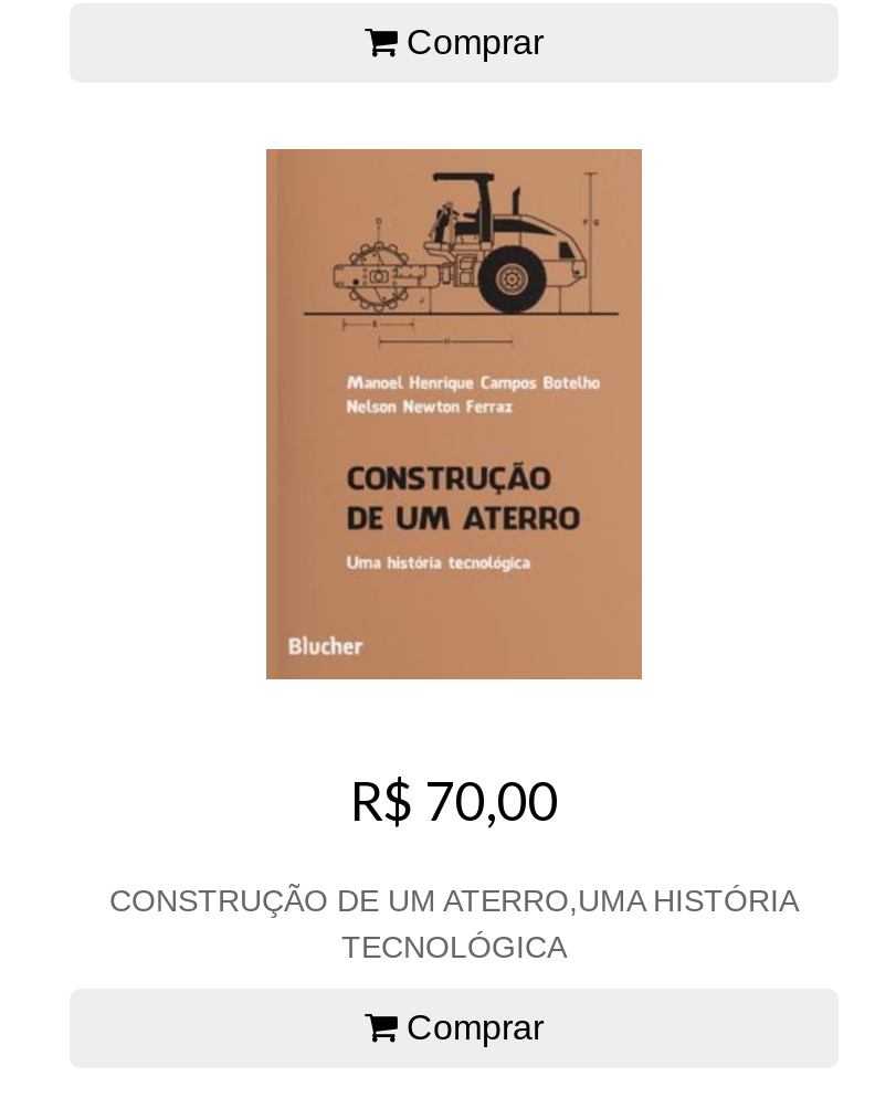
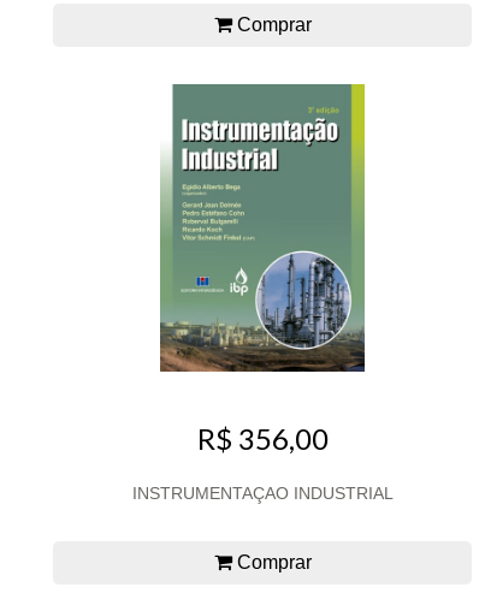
- [image]
+ [image]

- R$ 70,00
+ R$ 356,00

- CONSTRUÇÃO DE UM ATERRO,UMA HISTÓRIA
- TECNOLÓGICA
+ INSTRUMENTAÇAO INDUSTRIAL
